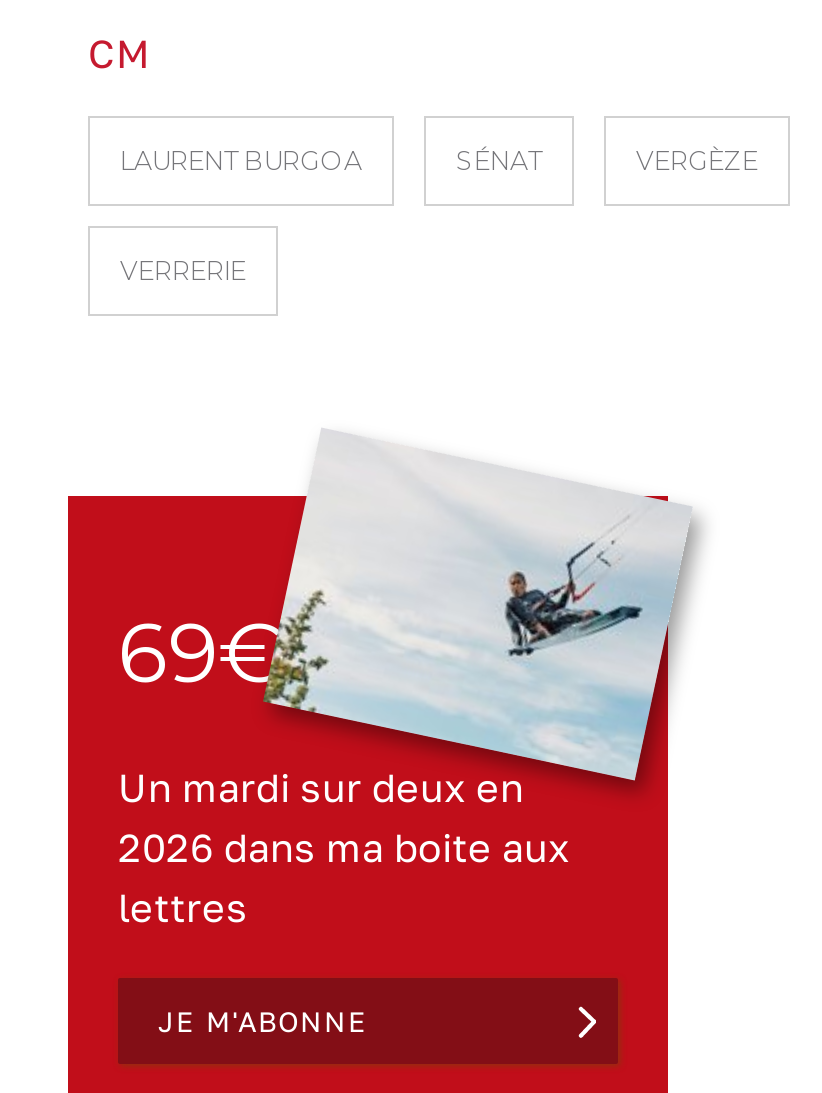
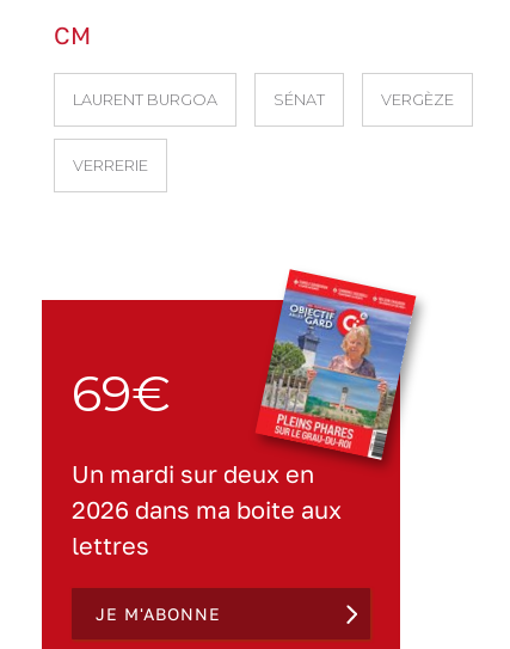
- [image]
+ [image]
